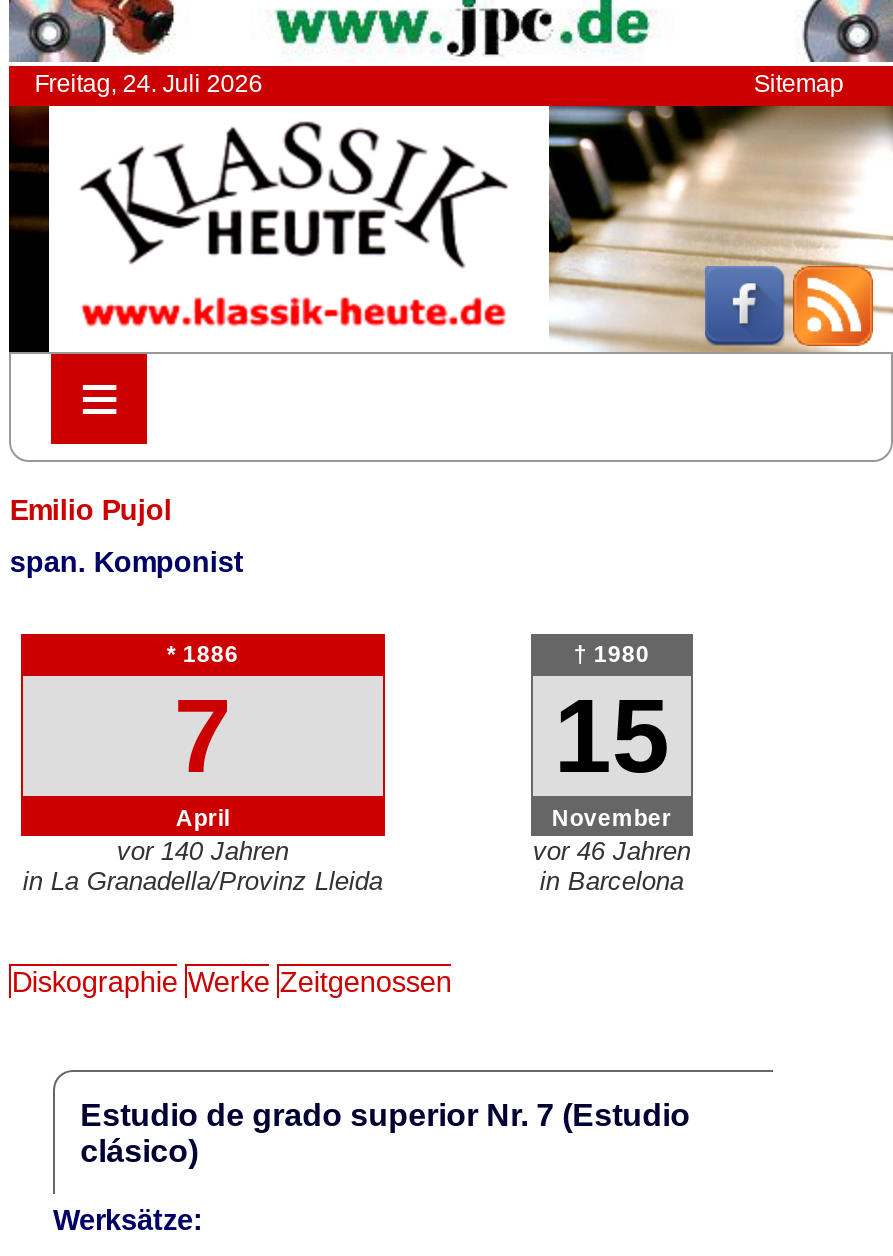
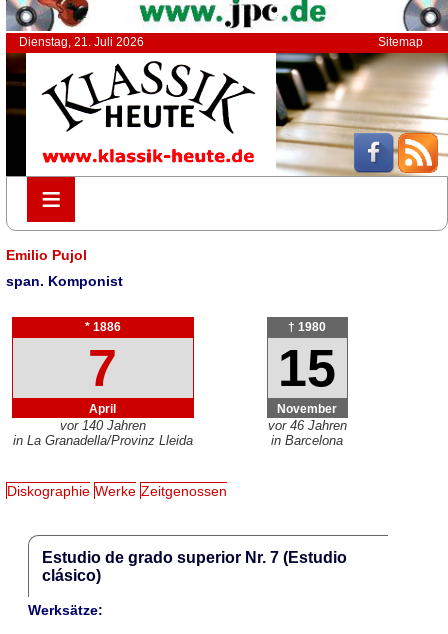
- Freitag, 24. Juli 2026
+ Dienstag, 21. Juli 2026
